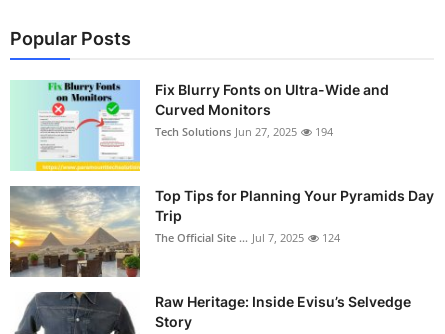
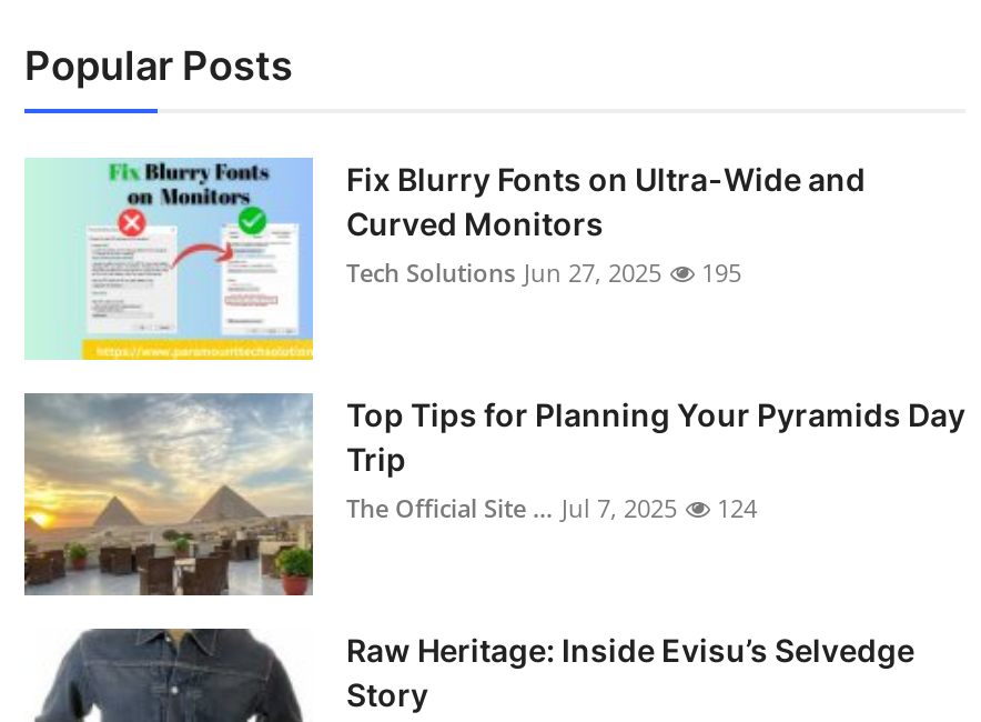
- Tech Solutions Jun 27, 2025 194
+ Tech Solutions Jun 27, 2025 195
